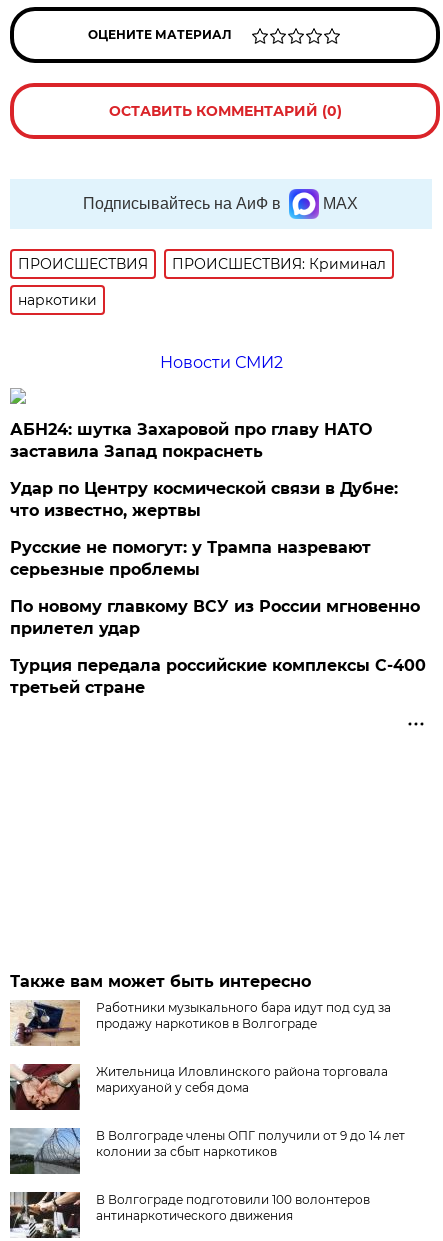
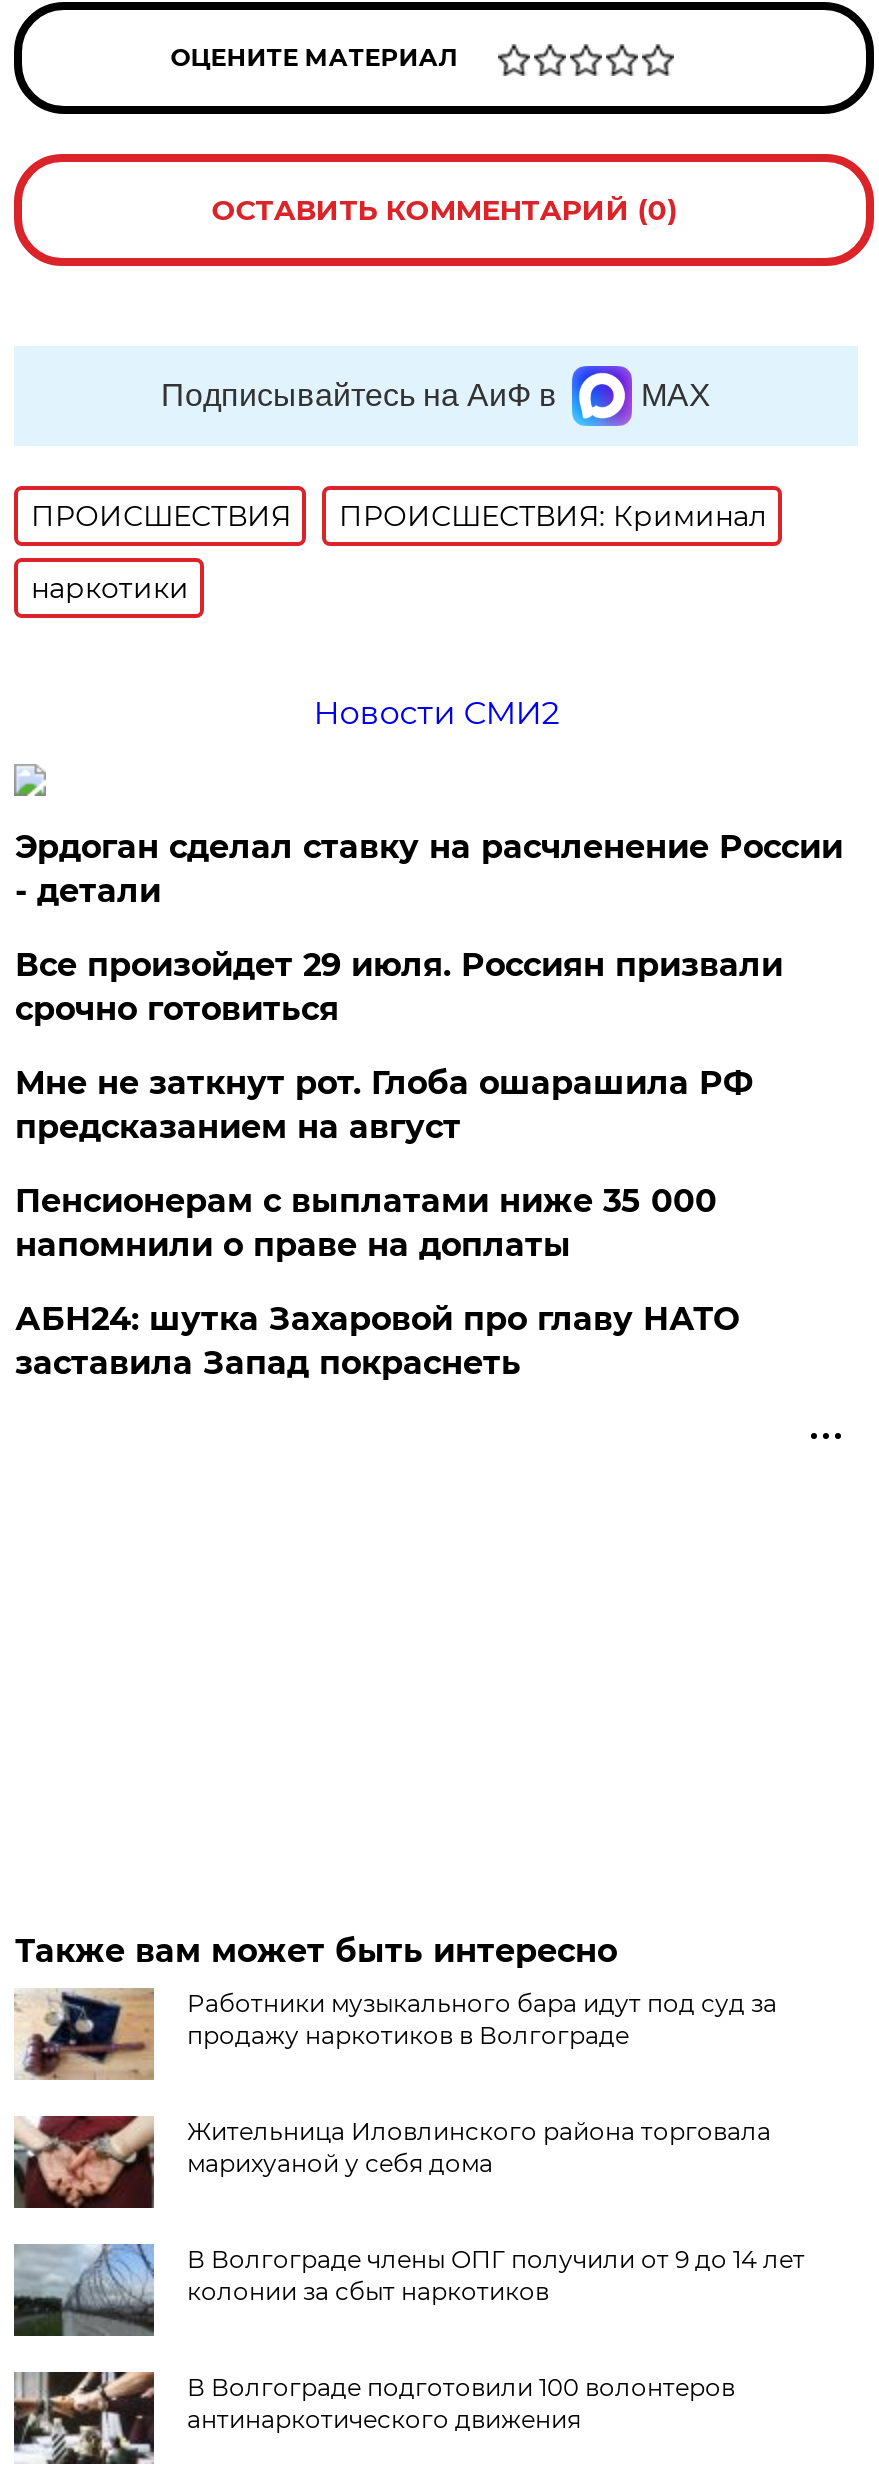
+ Эрдоган сделал ставку на расчленение России
+ - детали
+ Все произойдет 29 июля. Россиян призвали
+ срочно готовиться
+ Мне не заткнут рот. Глоба ошарашила РФ
+ предсказанием на август
+ Пенсионерам с выплатами ниже 35 000
+ напомнили о праве на доплаты

moved down: АБН24: шутка Захаровой про главу НАТО | заставила Запад покраснеть

- Удар по Центру космической связи в Дубне:
- что известно, жертвы
- Русские не помогут: у Трампа назревают
- серьезные проблемы
- По новому главкому ВСУ из России мгновенно
- прилетел удар
- Турция передала российские комплексы С-400
- третьей стране
